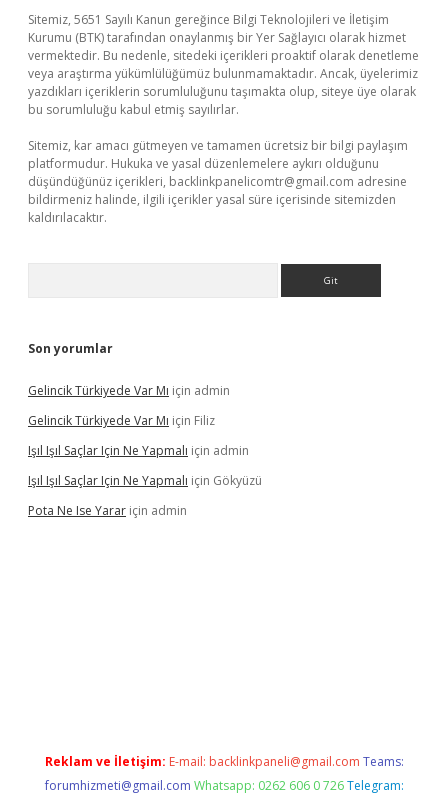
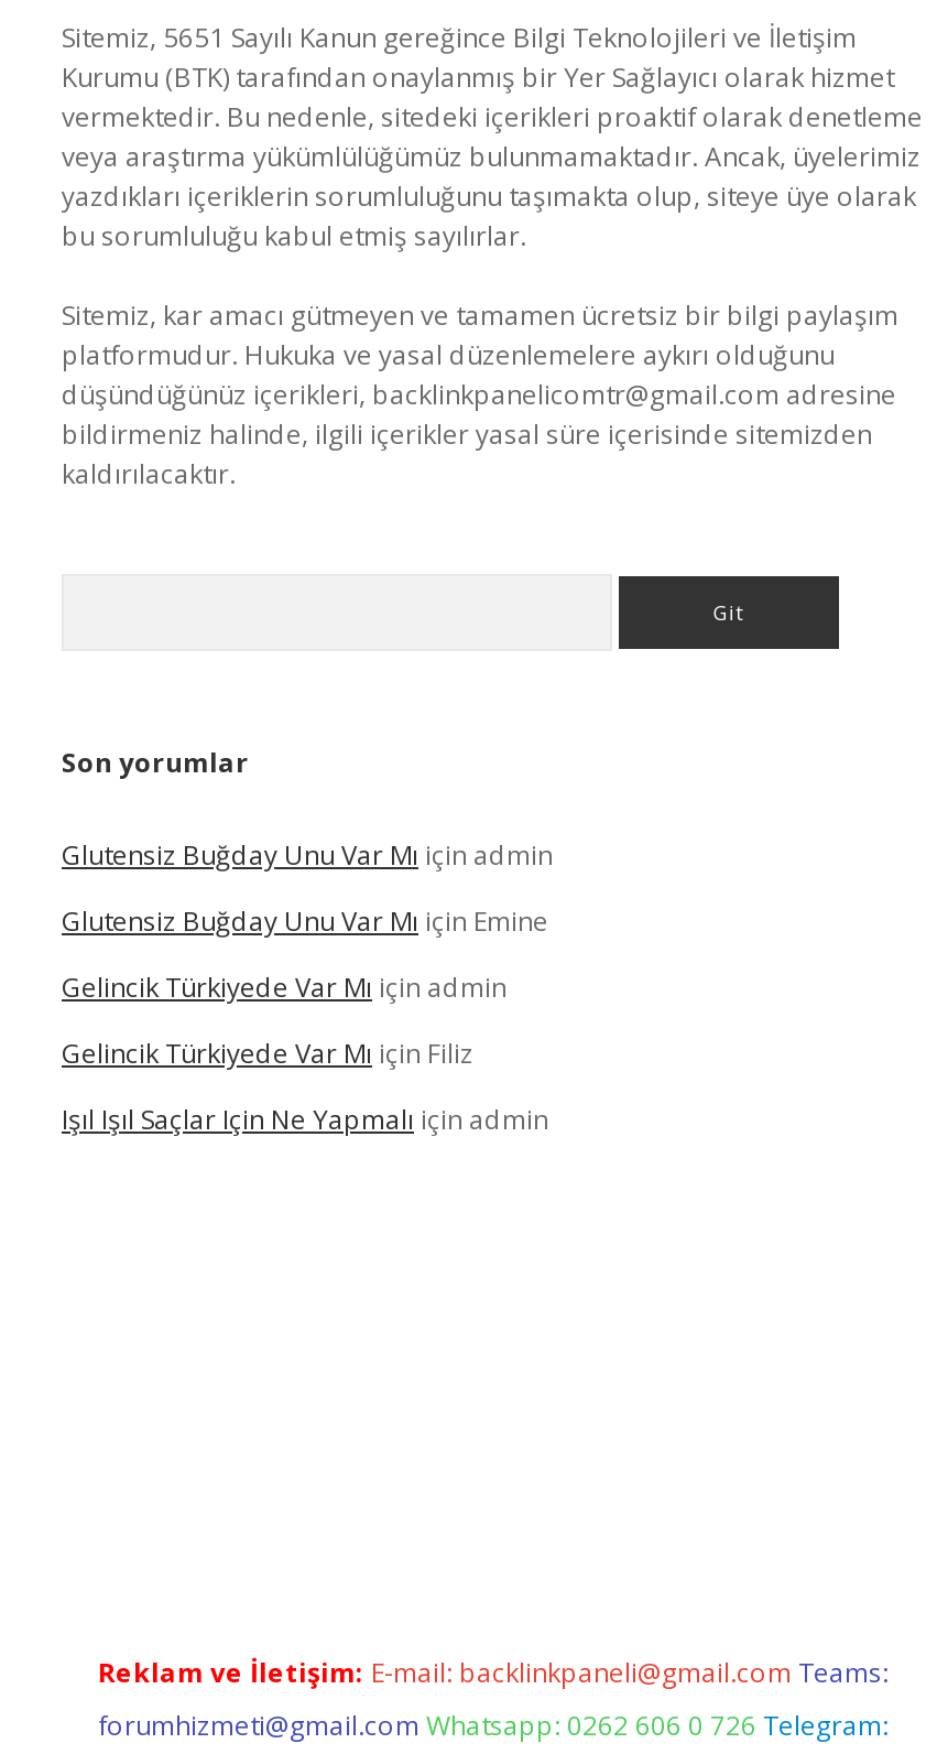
+ Glutensiz Buğday Unu Var Mı için admin
+ Glutensiz Buğday Unu Var Mı için Emine

moved down: Gelincik Türkiyede Var Mı için admin | Gelincik Türkiyede Var Mı için Filiz | Işıl Işıl Saçlar Için Ne Yapmalı için admin

- Işıl Işıl Saçlar Için Ne Yapmalı için Gökyüzü
- Pota Ne Ise Yarar için admin
